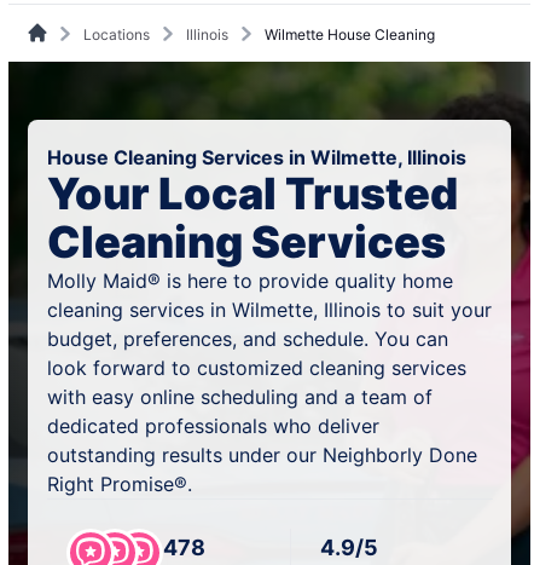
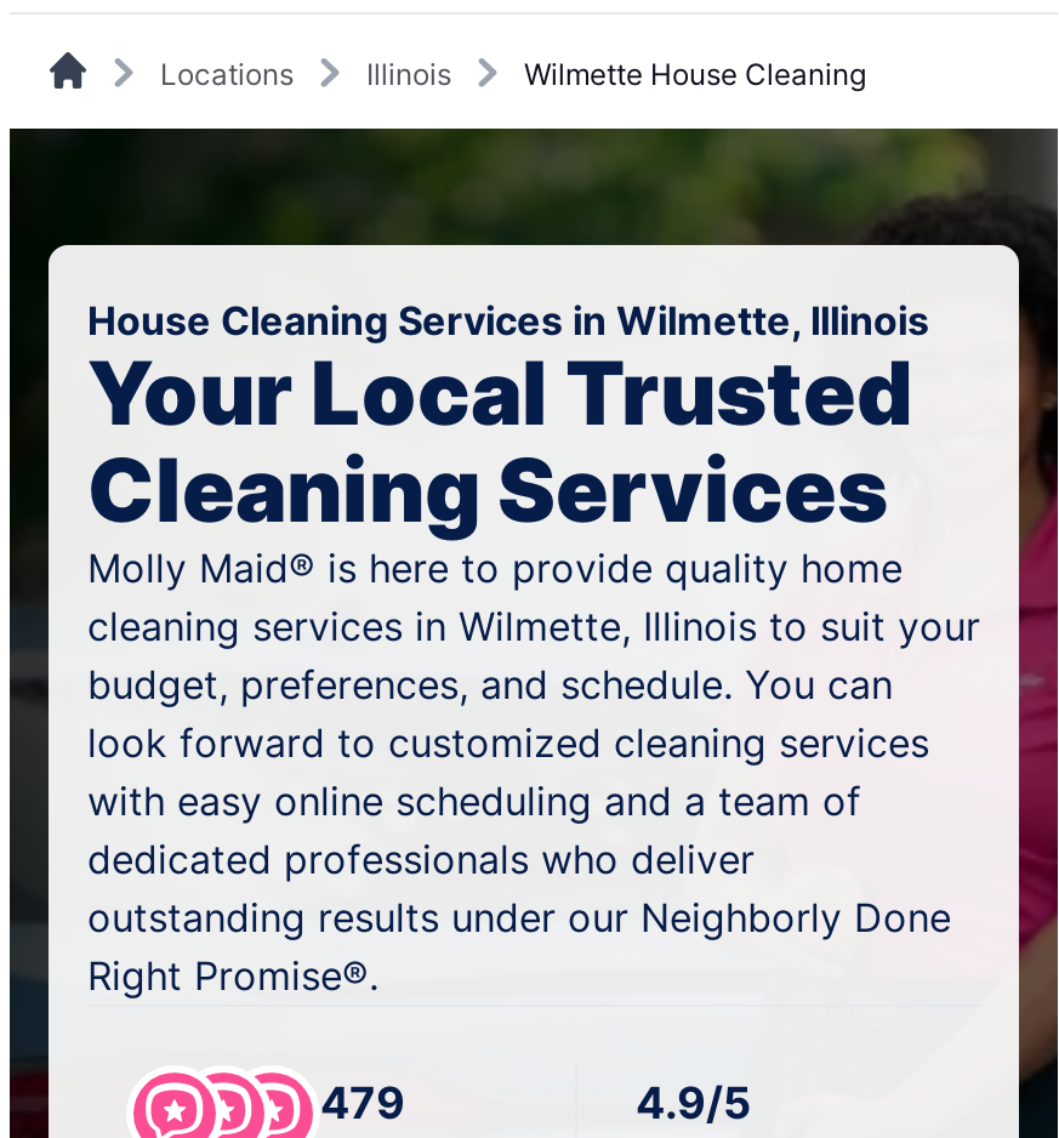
- 478
+ 479
